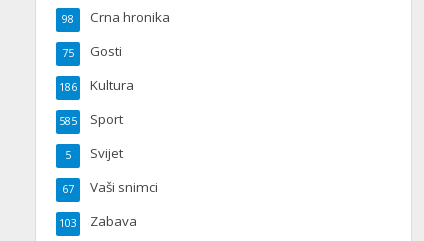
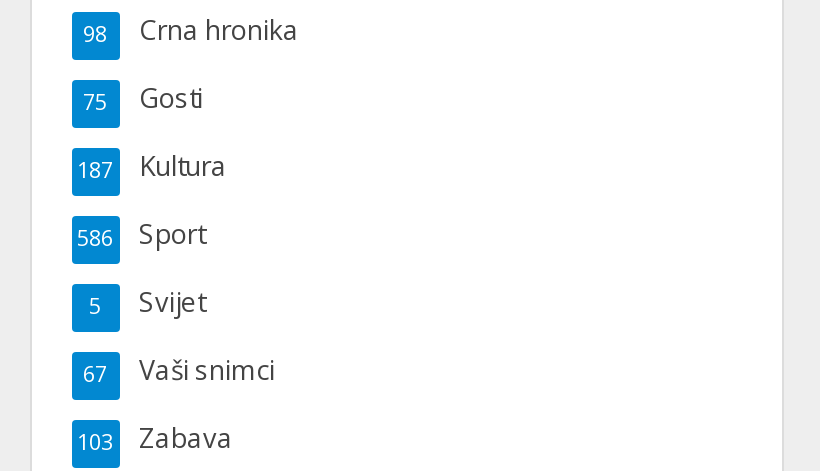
- 186 Kultura
+ 187 Kultura

- 585 Sport
+ 586 Sport
